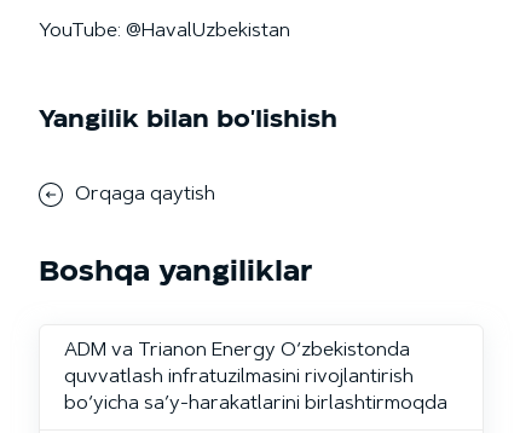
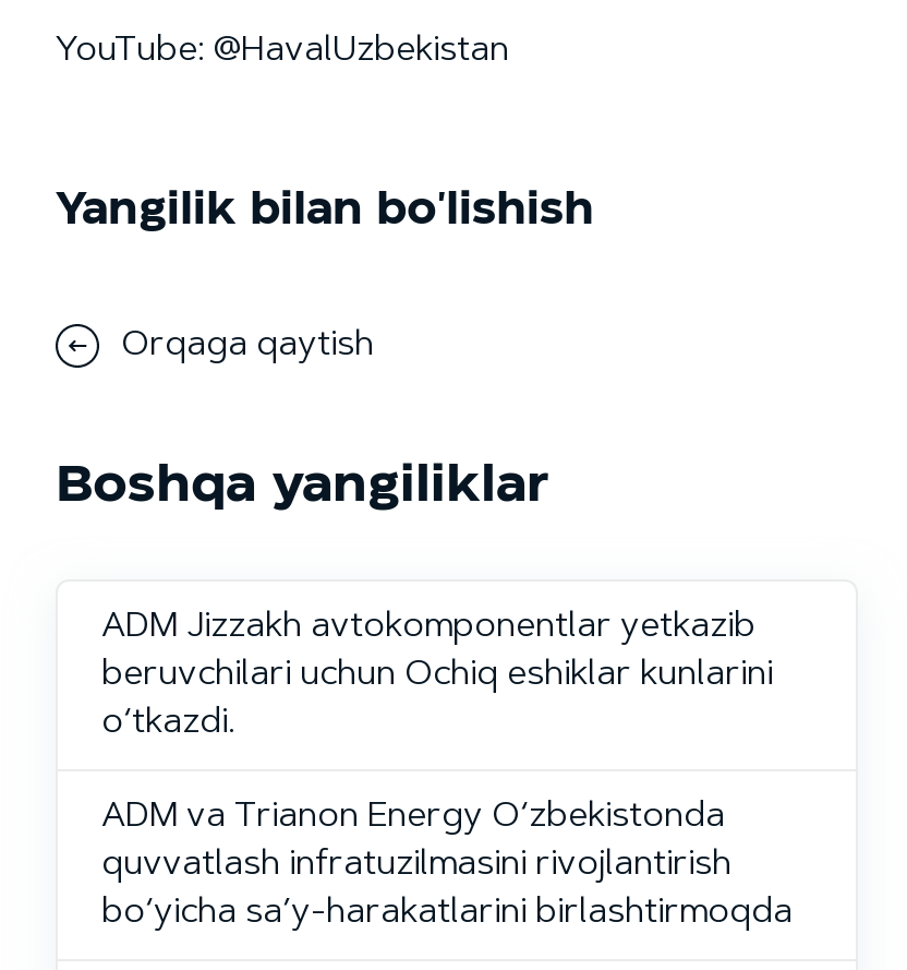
+ ADM Jizzakh avtokomponentlar yetkazib
+ beruvchilari uchun Ochiq eshiklar kunlarini
+ o‘tkazdi.
